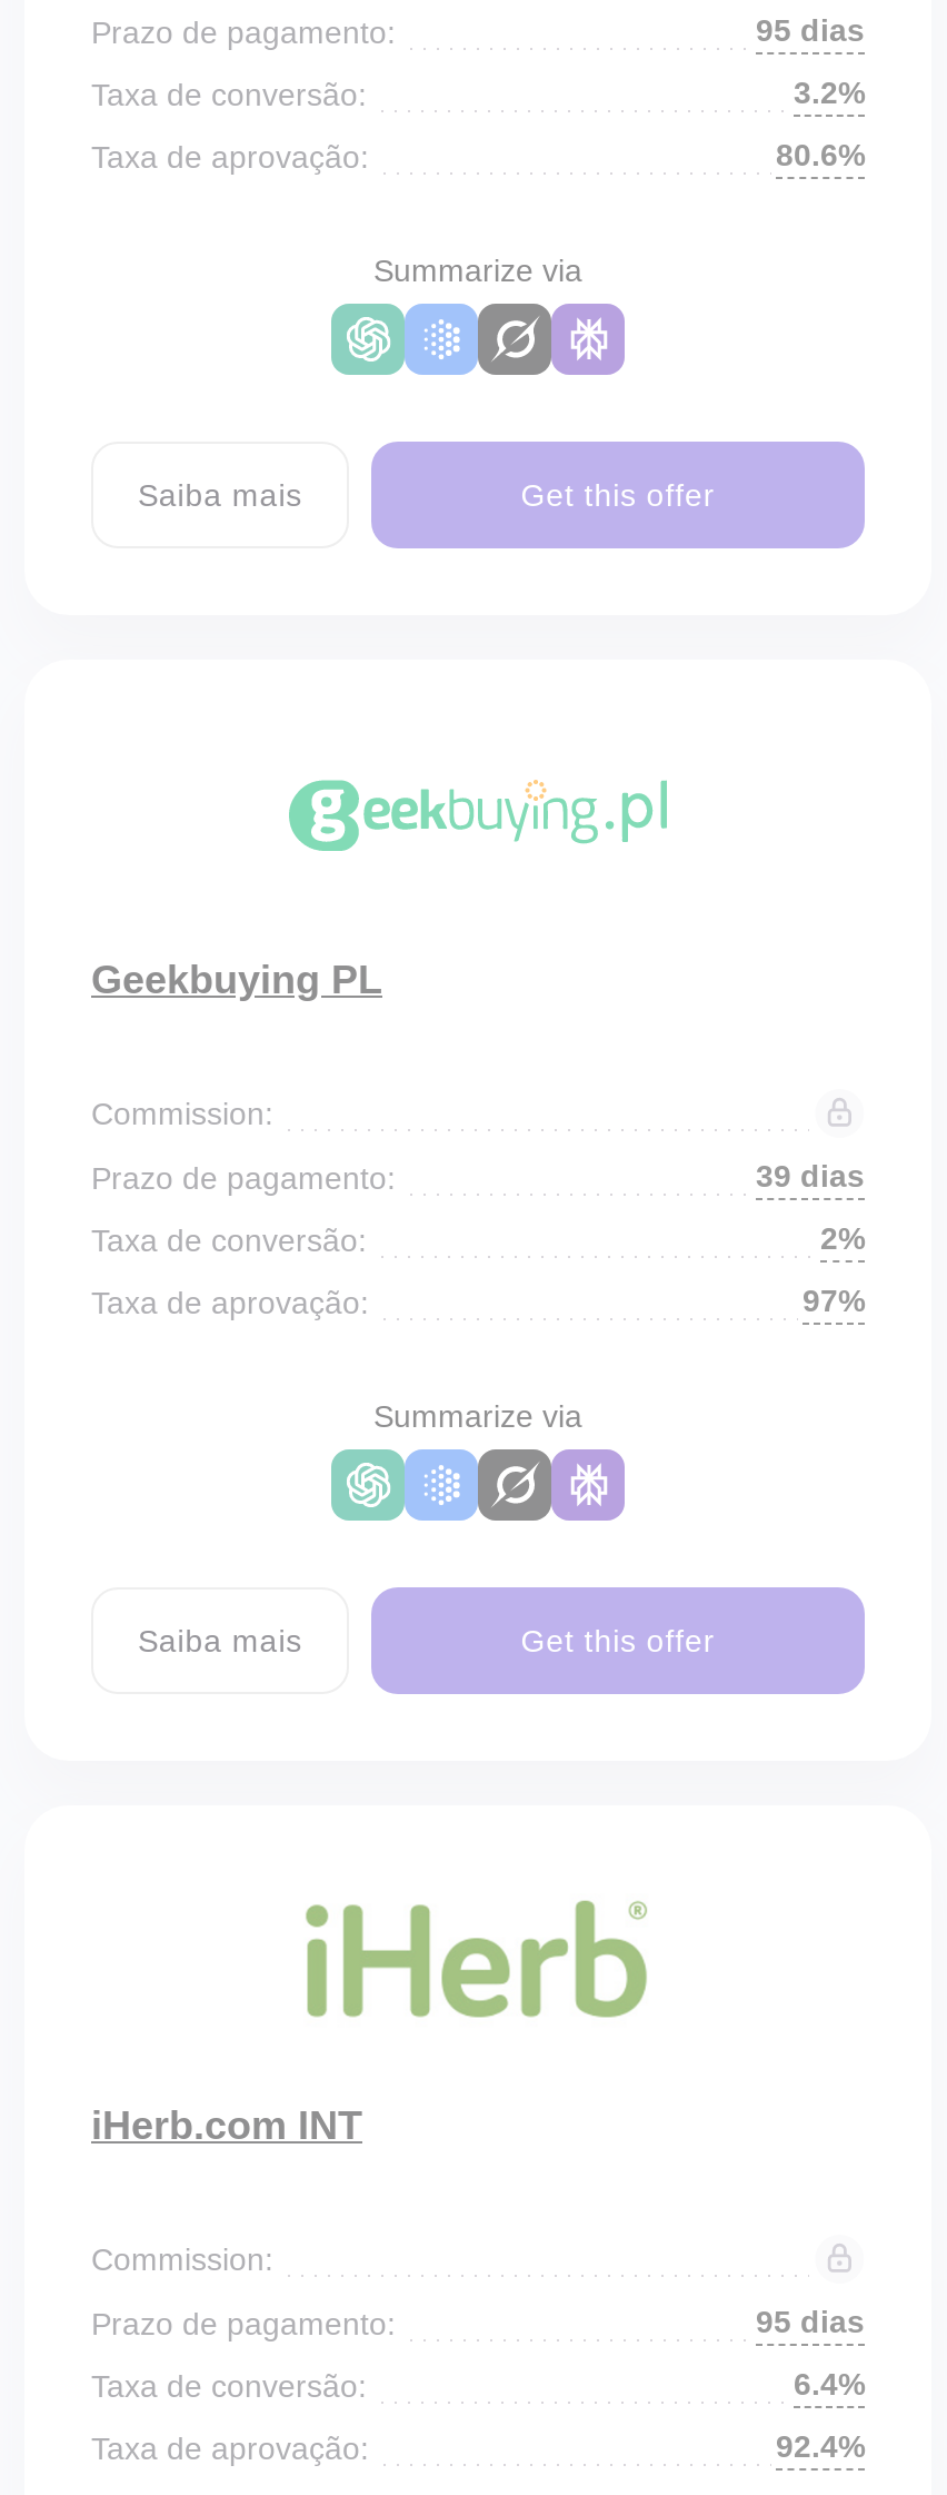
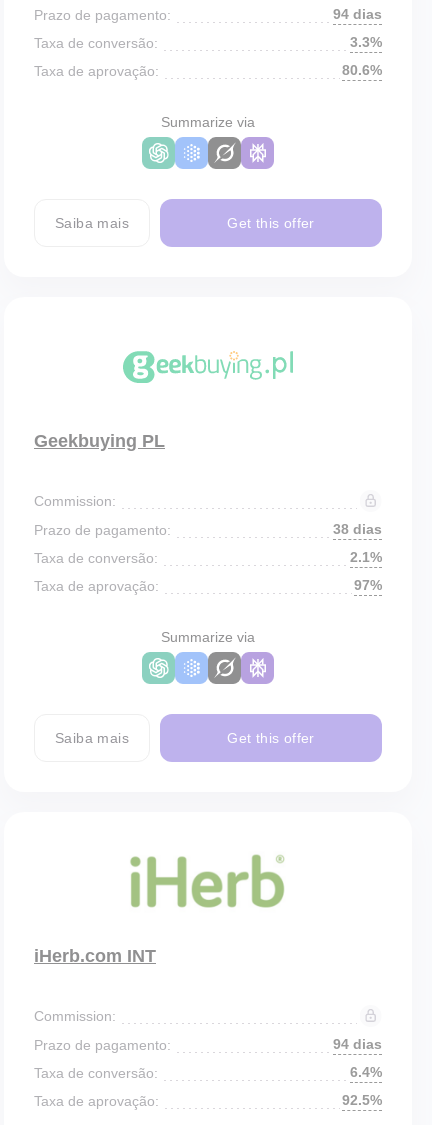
- 95 dias
+ 94 dias

- 3.2%
+ 3.3%

- 39 dias
+ 38 dias

- 2%
+ 2.1%

- 95 dias
+ 94 dias

- 92.4%
+ 92.5%
